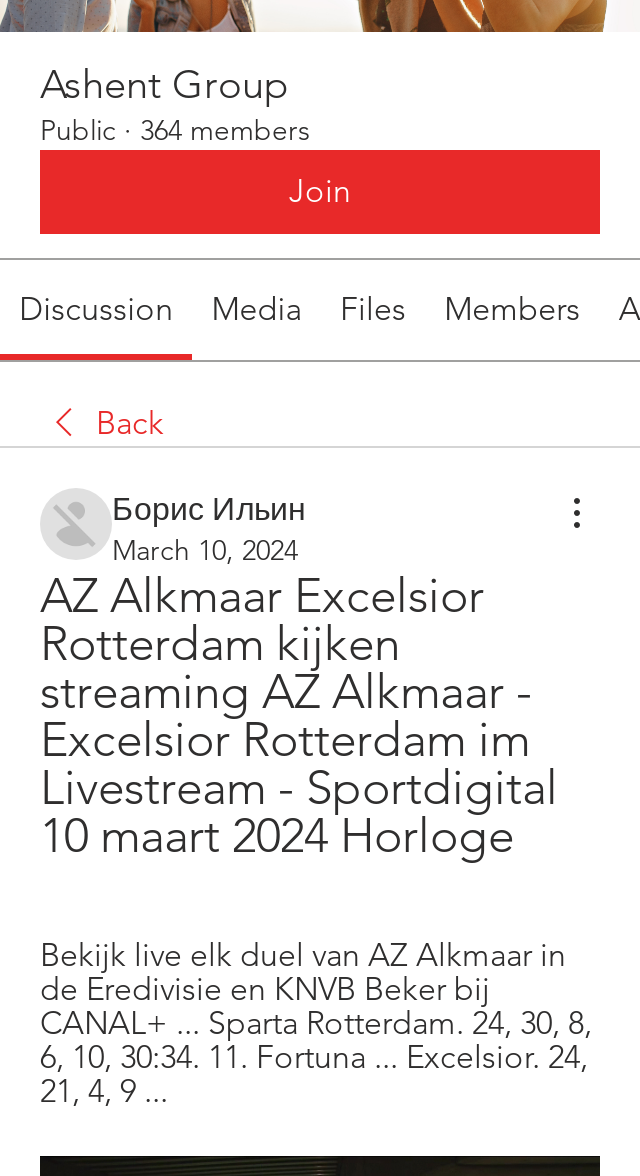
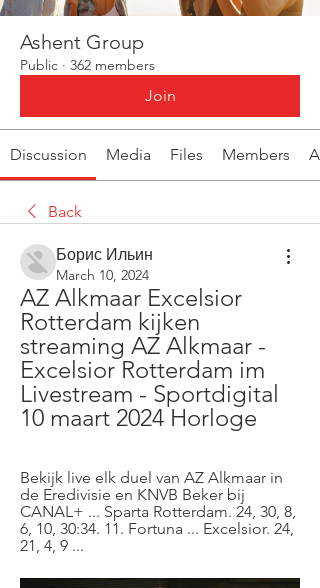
- Public · 364 members
+ Public · 362 members
